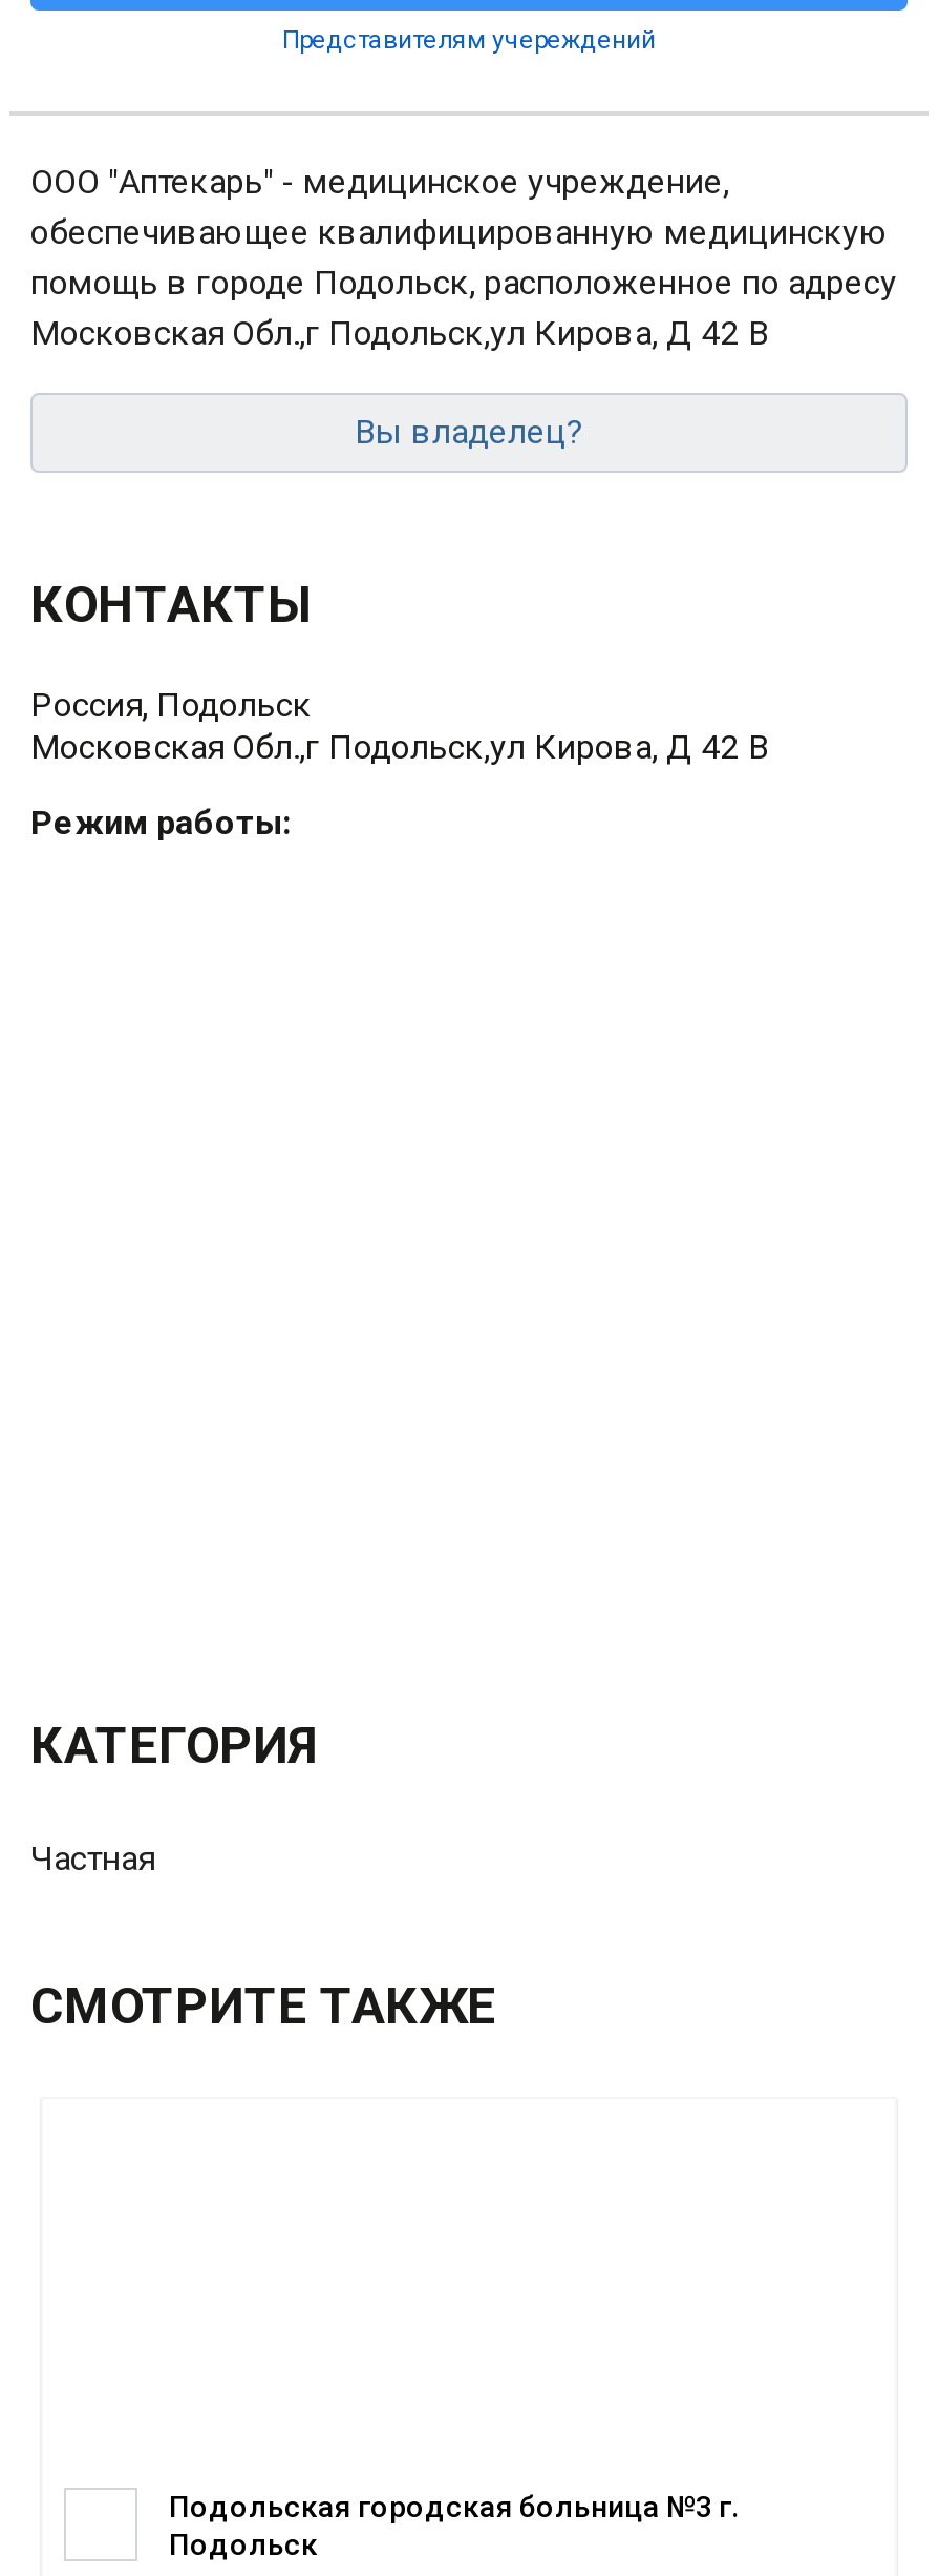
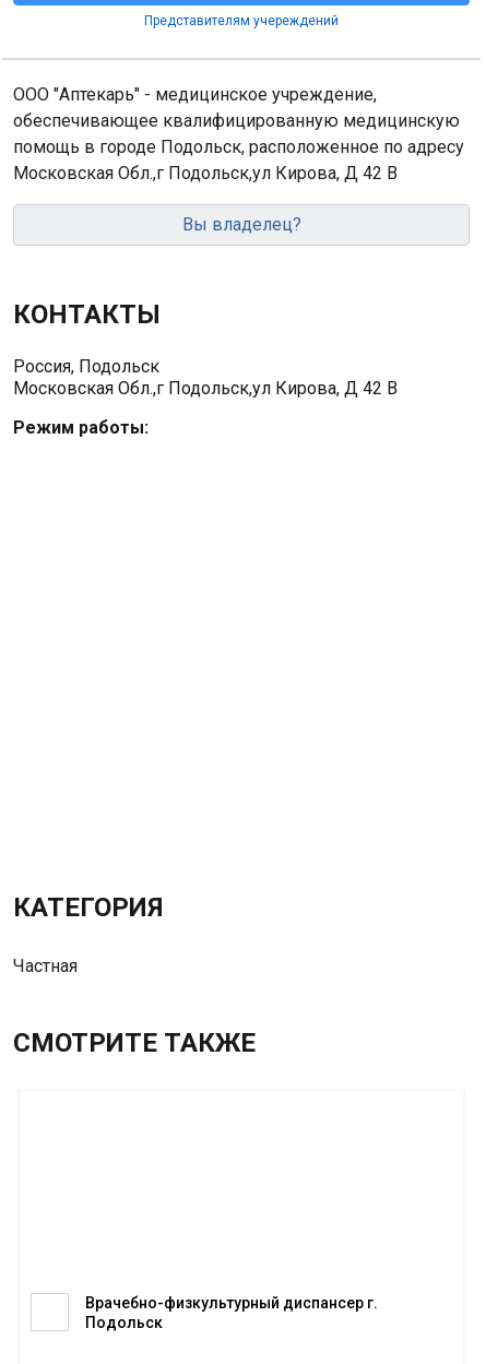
- Подольская городская больница №3 г.
+ Врачебно-физкультурный диспансер г.
